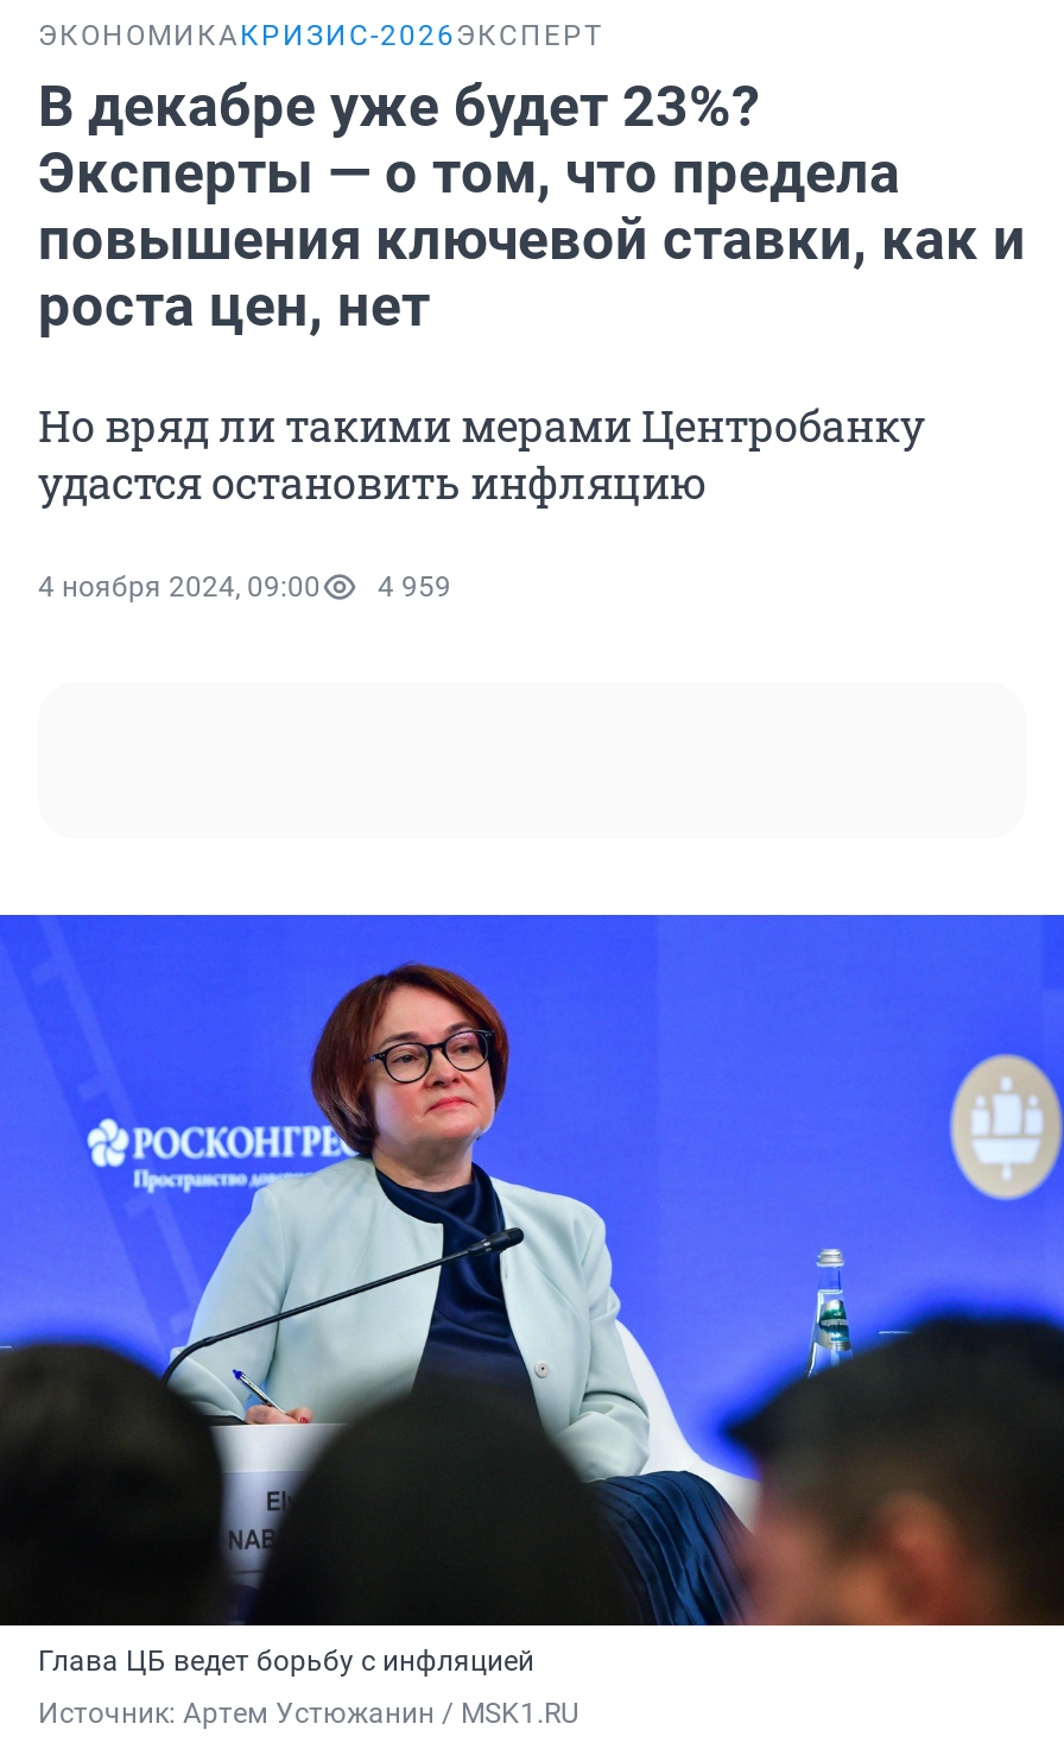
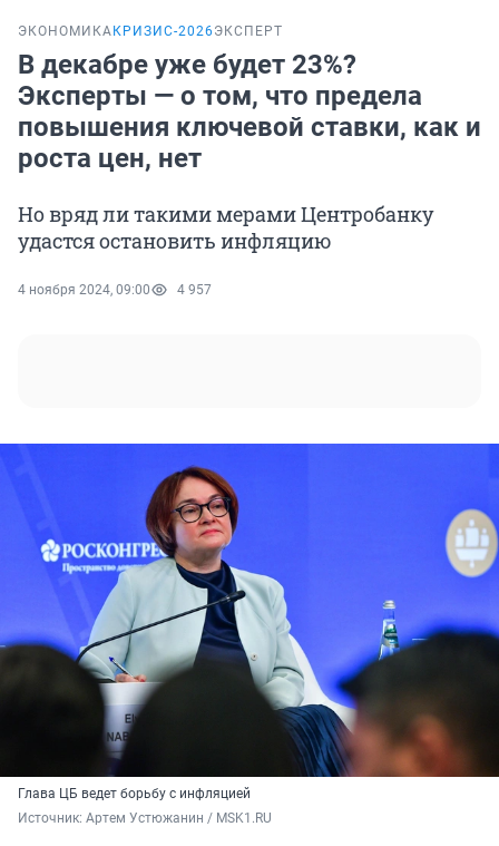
- 4 ноября 2024, 09:00 4 959
+ 4 ноября 2024, 09:00 4 957
